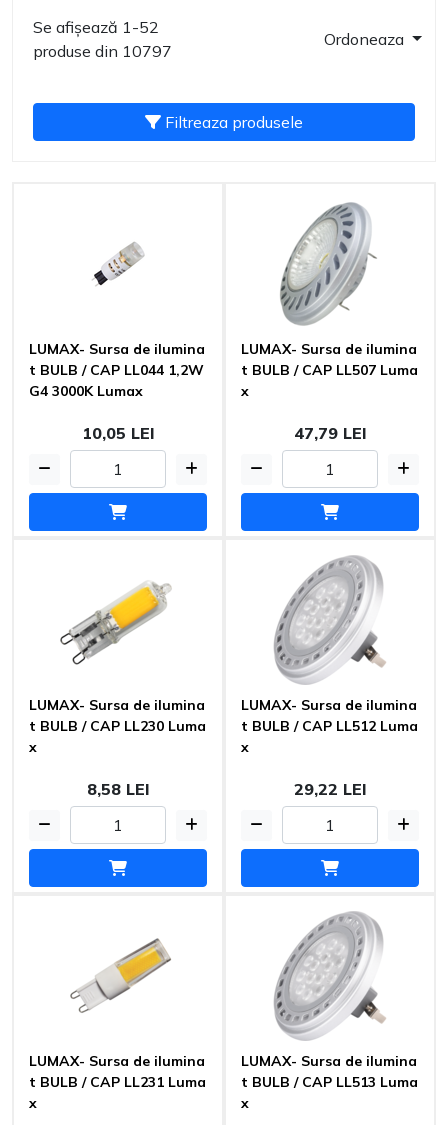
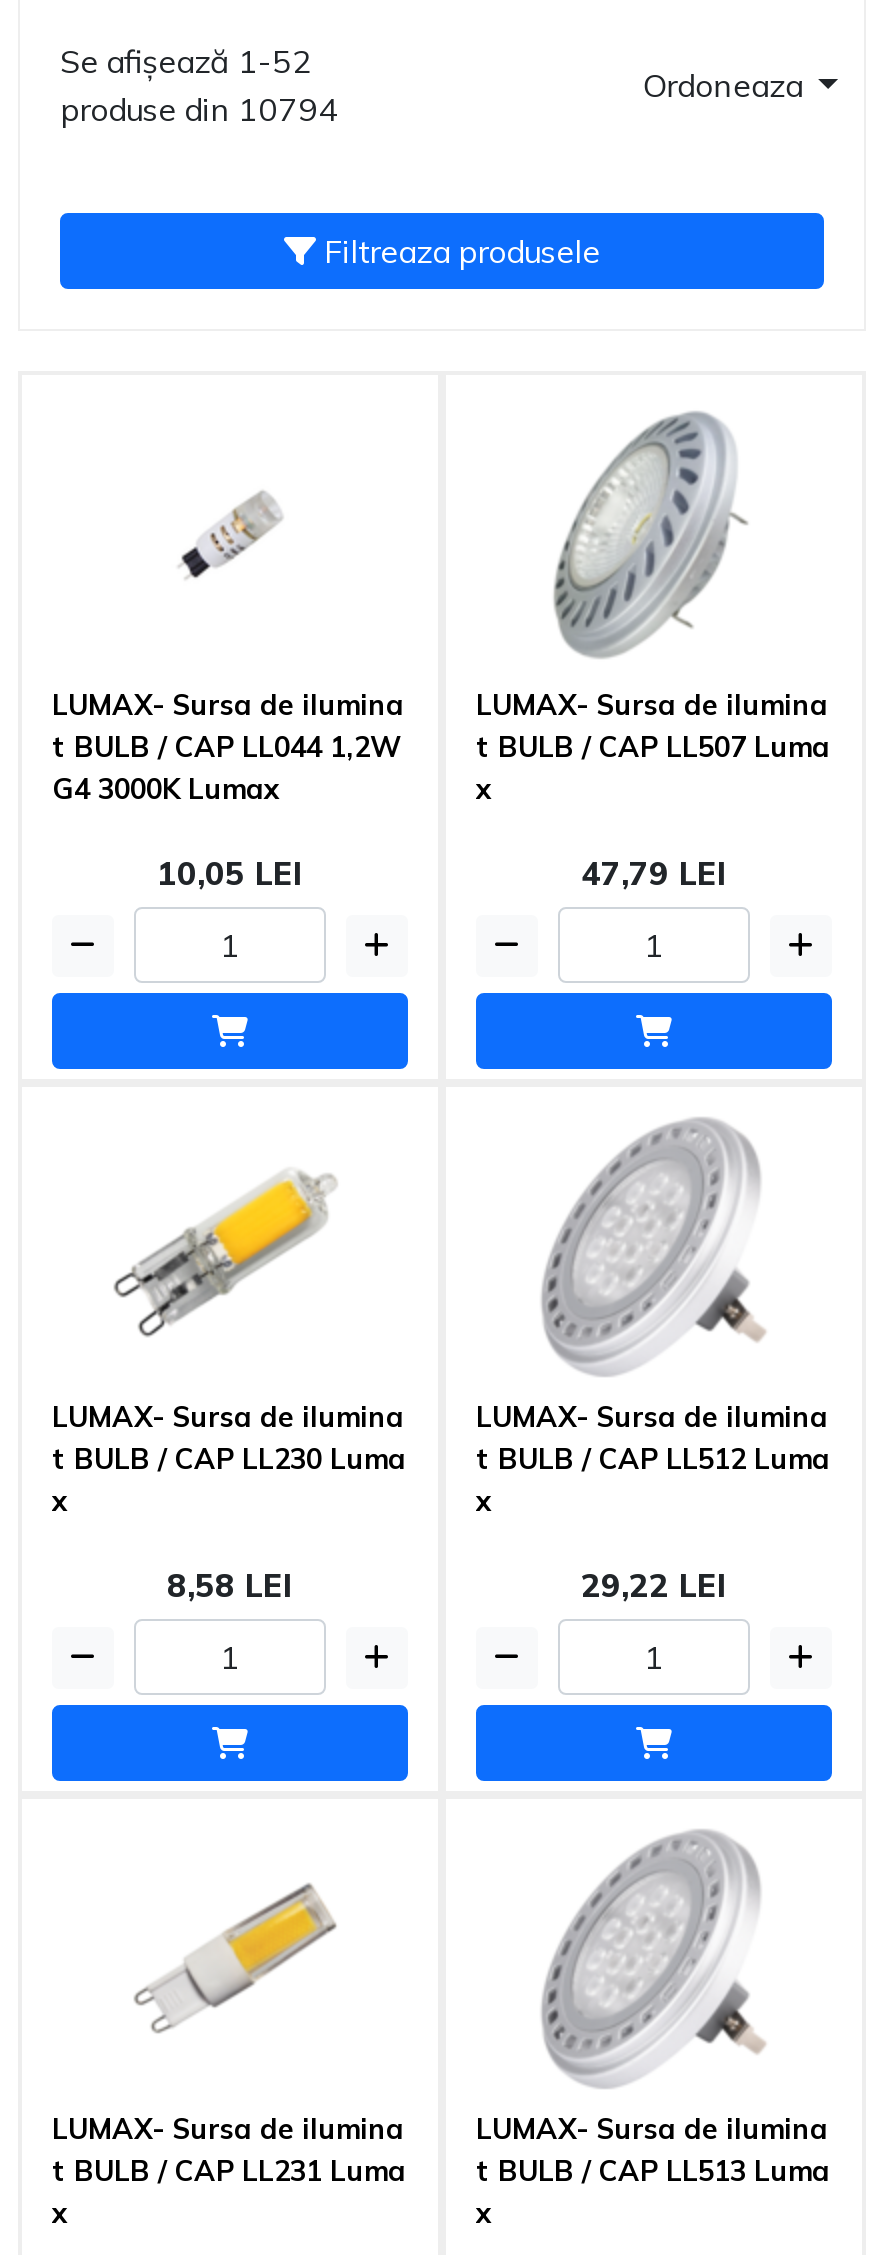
- produse din 10797
+ produse din 10794
